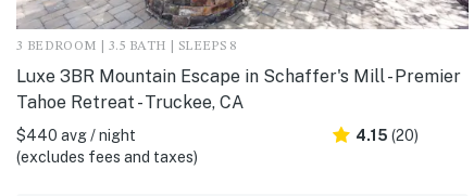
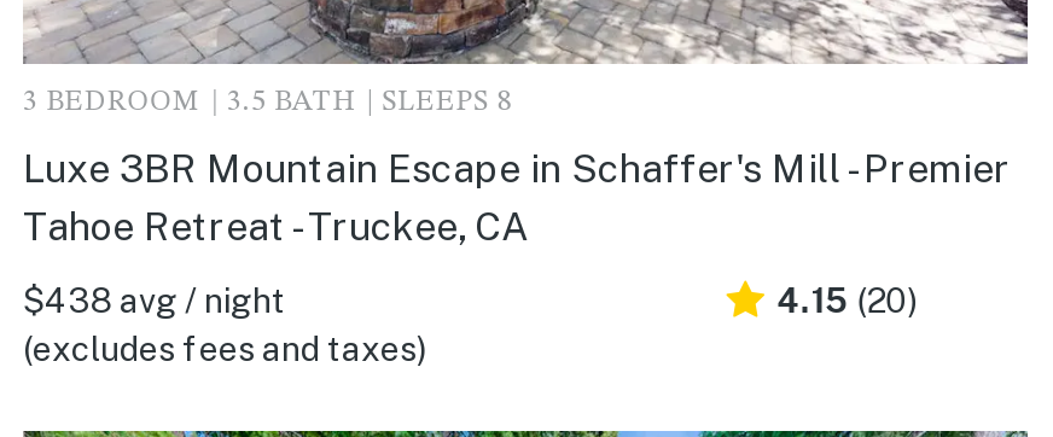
- $440 avg / night
+ $438 avg / night
